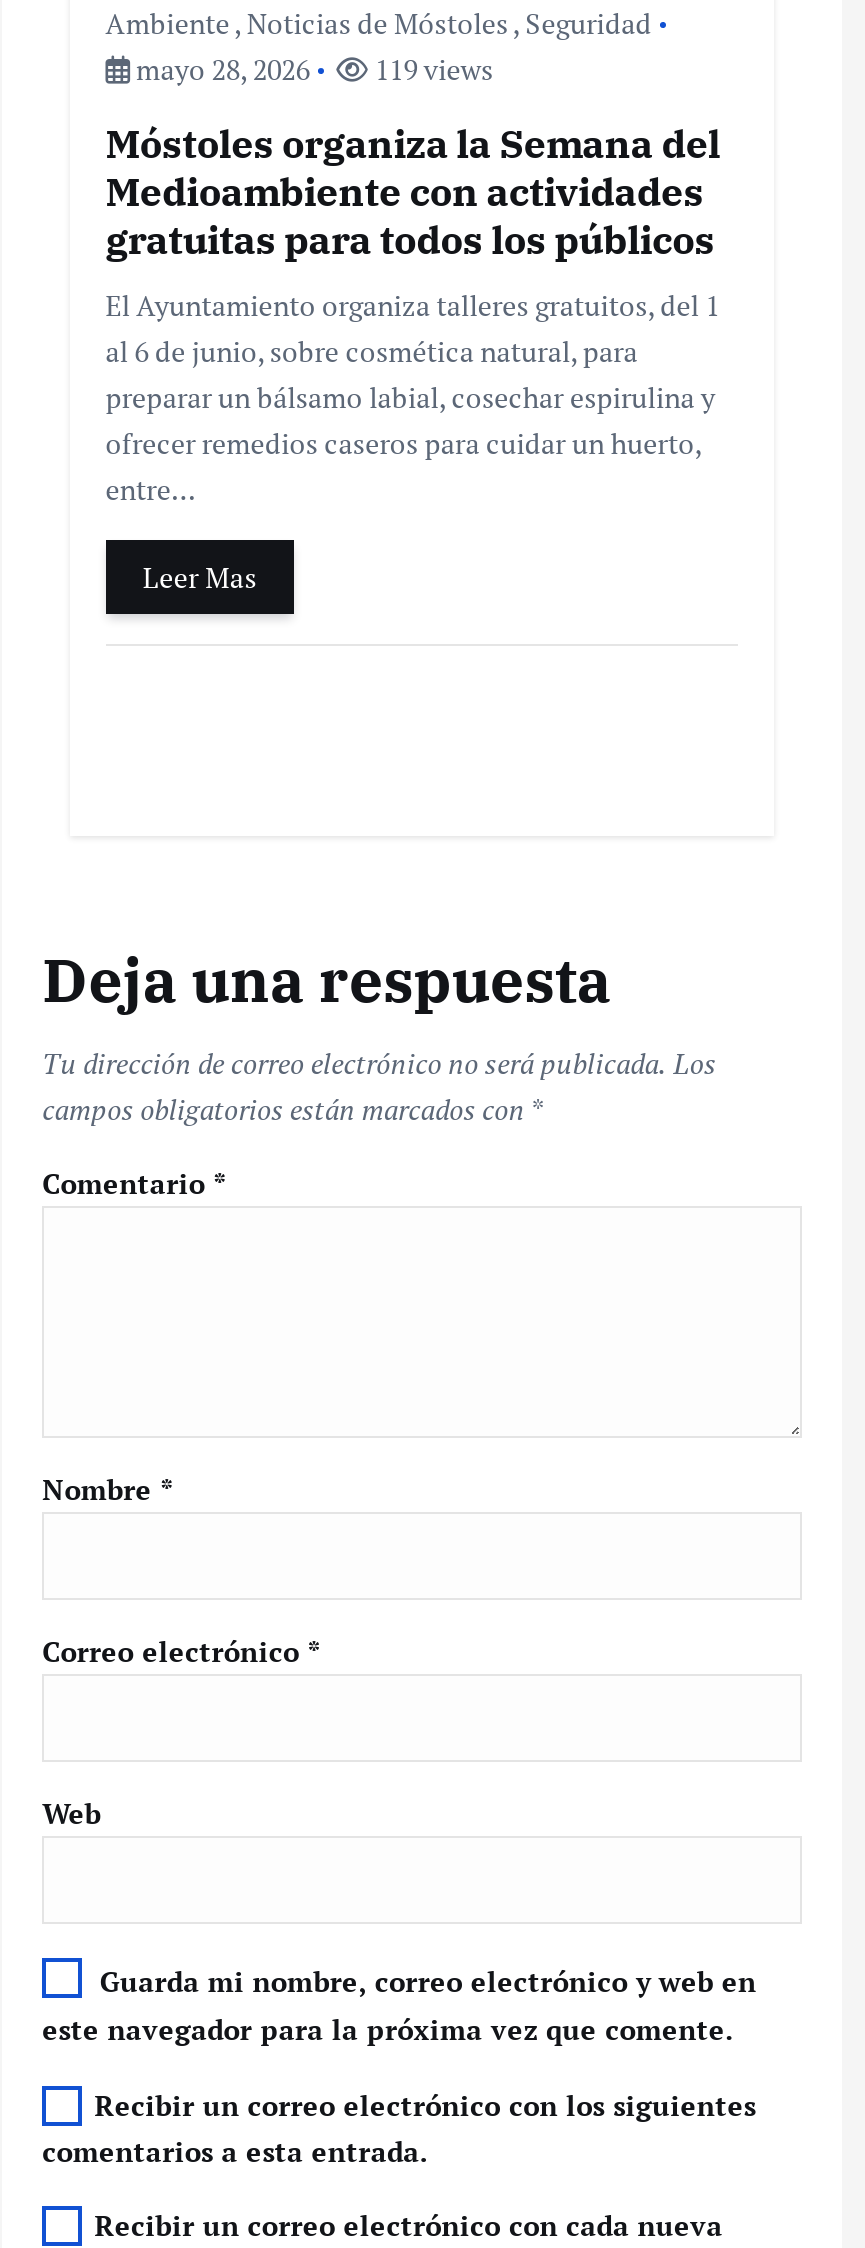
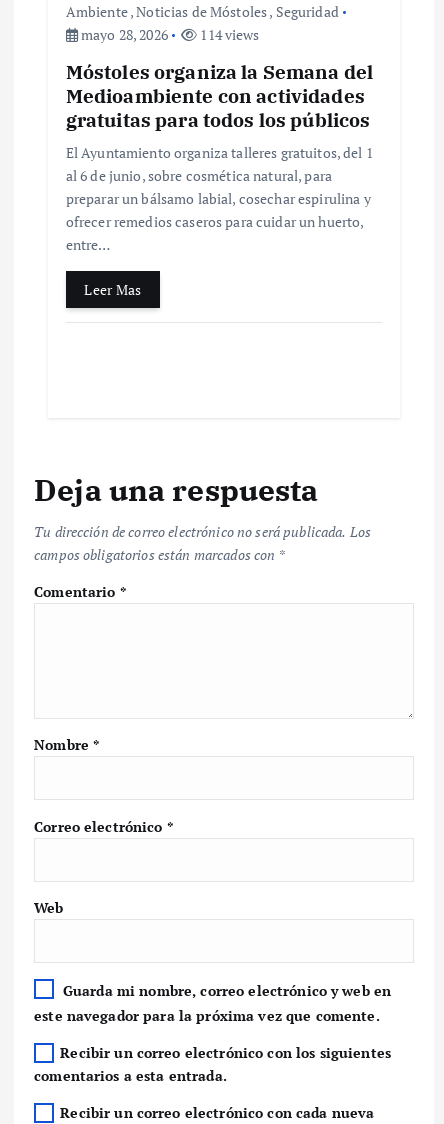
- mayo 28, 2026 119 views
+ mayo 28, 2026 114 views
